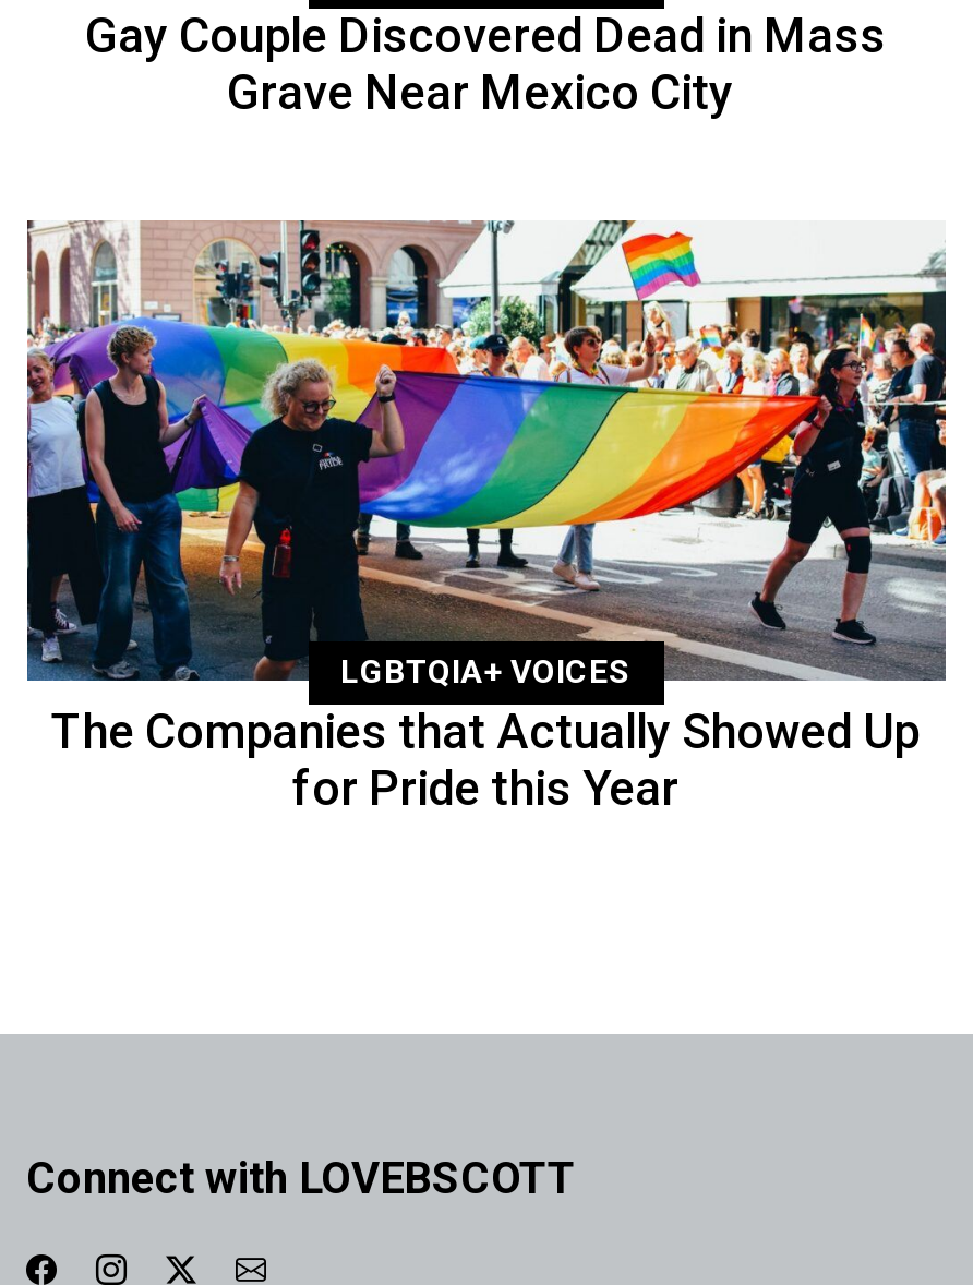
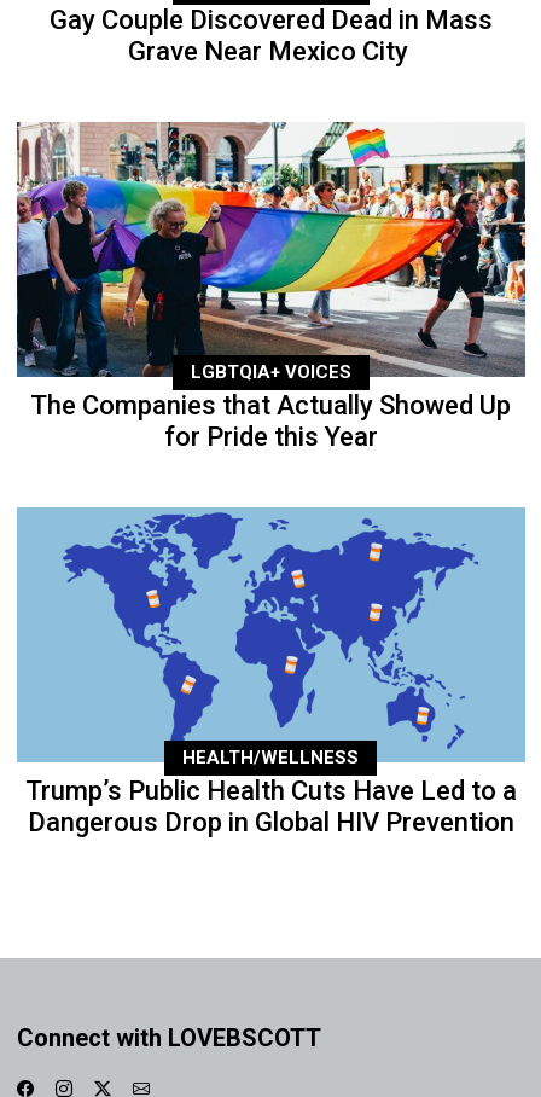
+ [image]
+ HEALTH/WELLNESS
+ Trump’s Public Health Cuts Have Led to a
+ Dangerous Drop in Global HIV Prevention
